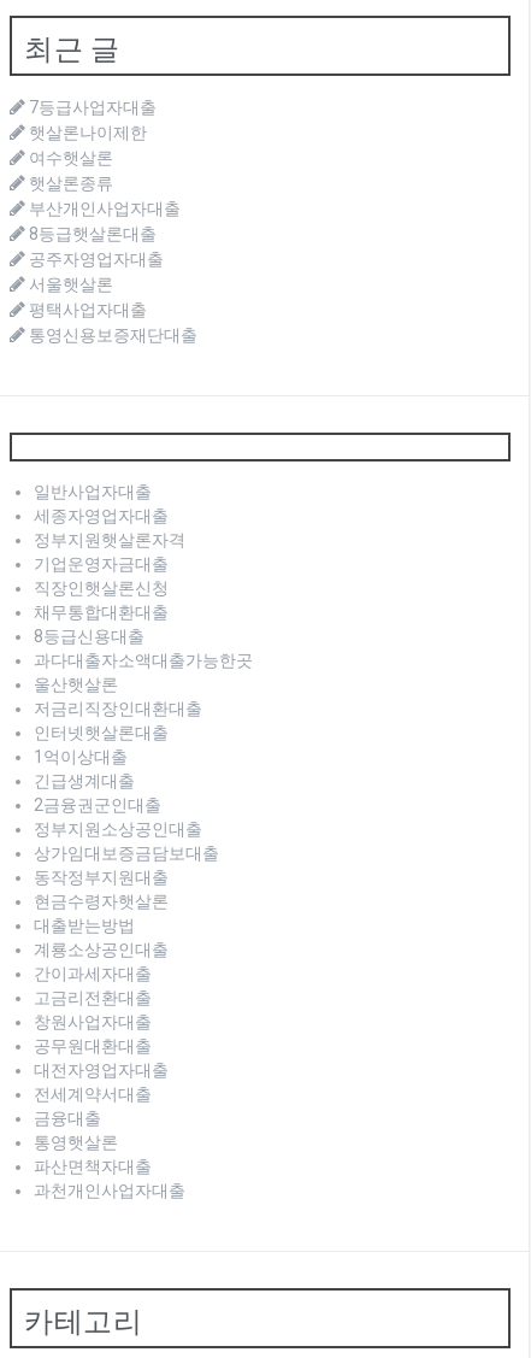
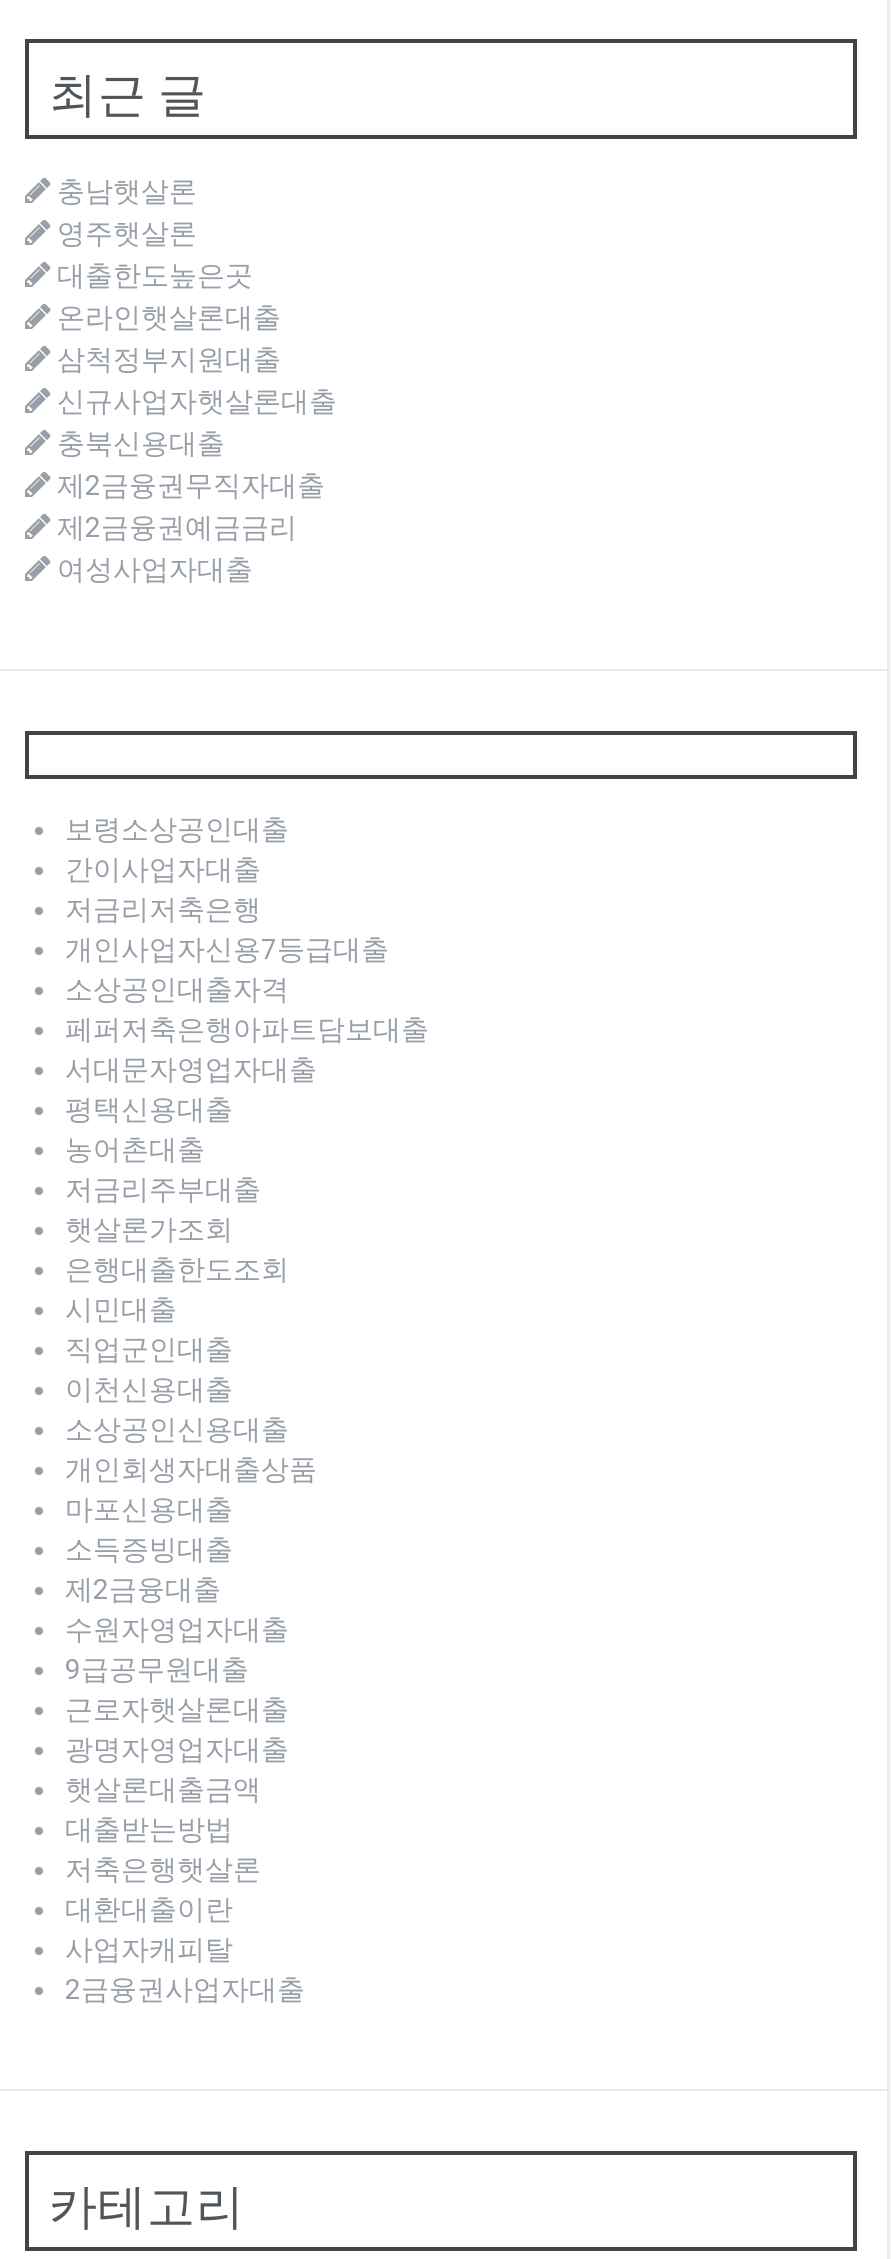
- 7등급사업자대출
- 햇살론나이제한
- 여수햇살론
- 햇살론종류
- 부산개인사업자대출
- 8등급햇살론대출
- 공주자영업자대출
- 서울햇살론
- 평택사업자대출
- 통영신용보증재단대출
+ 충남햇살론
+ 영주햇살론
+ 대출한도높은곳
+ 온라인햇살론대출
+ 삼척정부지원대출
+ 신규사업자햇살론대출
+ 충북신용대출
+ 제2금융권무직자대출
+ 제2금융권예금금리
+ 여성사업자대출

- 일반사업자대출
- 세종자영업자대출
- 정부지원햇살론자격
- 기업운영자금대출
- 직장인햇살론신청
- 채무통합대환대출
- 8등급신용대출
- 과다대출자소액대출가능한곳
- 울산햇살론
- 저금리직장인대환대출
- 인터넷햇살론대출
- 1억이상대출
- 긴급생계대출
- 2금융권군인대출
- 정부지원소상공인대출
- 상가임대보증금담보대출
- 동작정부지원대출
- 현금수령자햇살론
+ 보령소상공인대출
+ 간이사업자대출
+ 저금리저축은행
+ 개인사업자신용7등급대출
+ 소상공인대출자격
+ 페퍼저축은행아파트담보대출
+ 서대문자영업자대출
+ 평택신용대출
+ 농어촌대출
+ 저금리주부대출
+ 햇살론가조회
+ 은행대출한도조회
+ 시민대출
+ 직업군인대출
+ 이천신용대출
+ 소상공인신용대출
+ 개인회생자대출상품
+ 마포신용대출
+ 소득증빙대출
+ 제2금융대출
+ 수원자영업자대출
+ 9급공무원대출
+ 근로자햇살론대출
+ 광명자영업자대출
+ 햇살론대출금액

moved down: 대출받는방법

- 계룡소상공인대출
- 간이과세자대출
- 고금리전환대출
- 창원사업자대출
- 공무원대환대출
- 대전자영업자대출
- 전세계약서대출
- 금융대출
- 통영햇살론
- 파산면책자대출
- 과천개인사업자대출
+ 저축은행햇살론
+ 대환대출이란
+ 사업자캐피탈
+ 2금융권사업자대출
